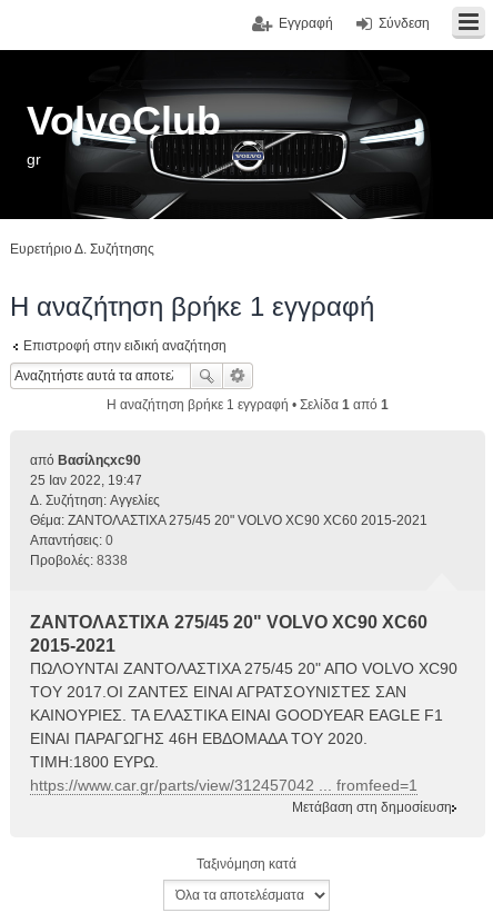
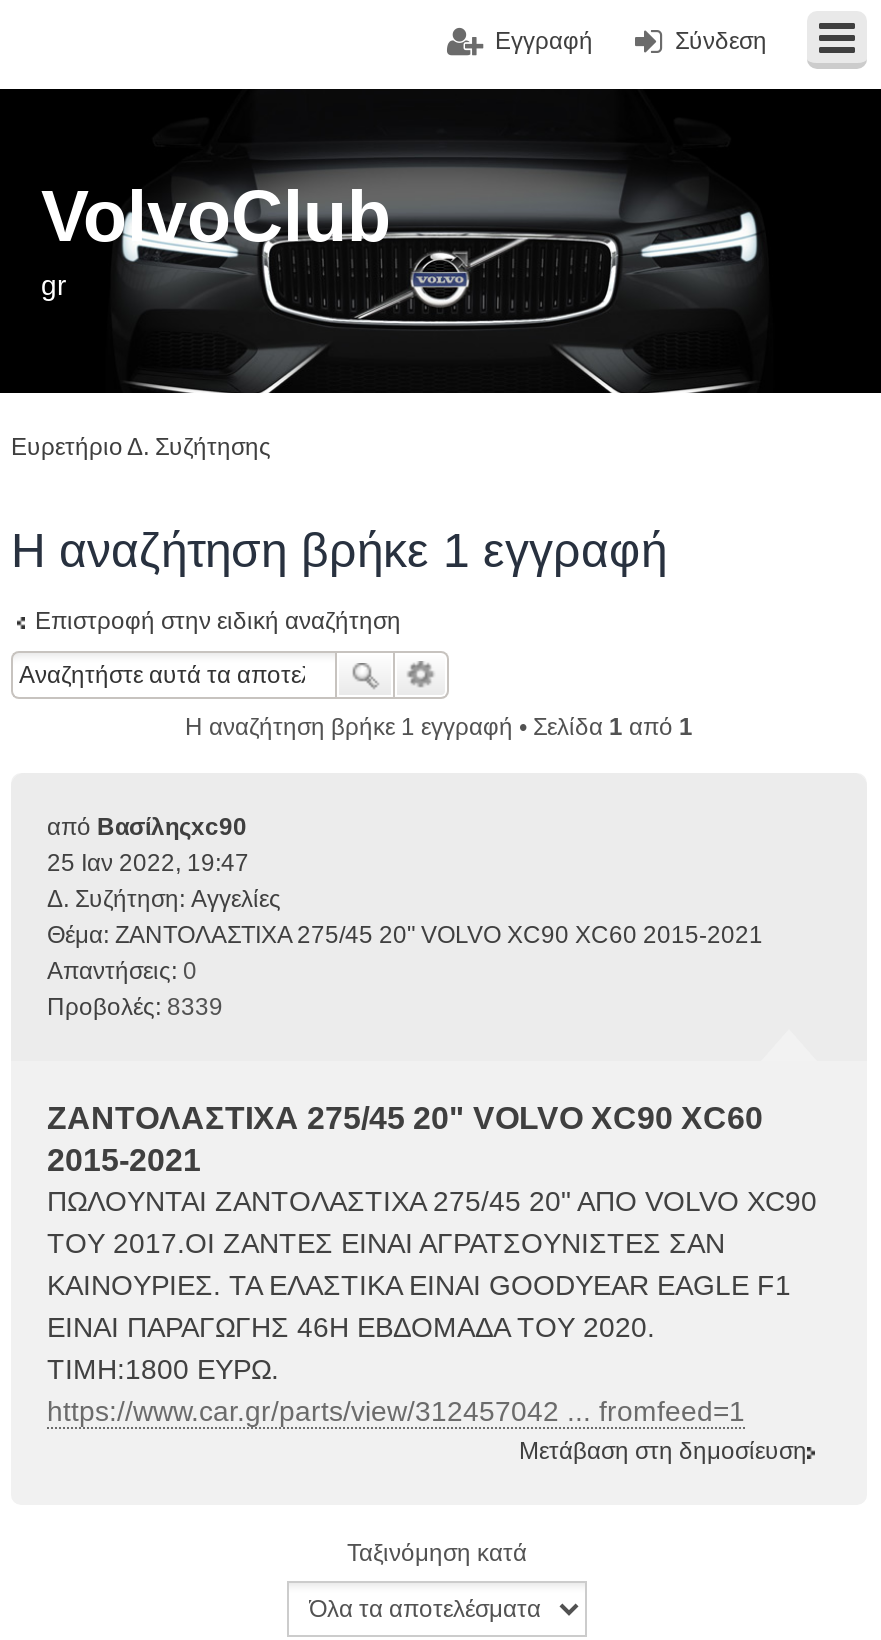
- Προβολές: 8338
+ Προβολές: 8339
